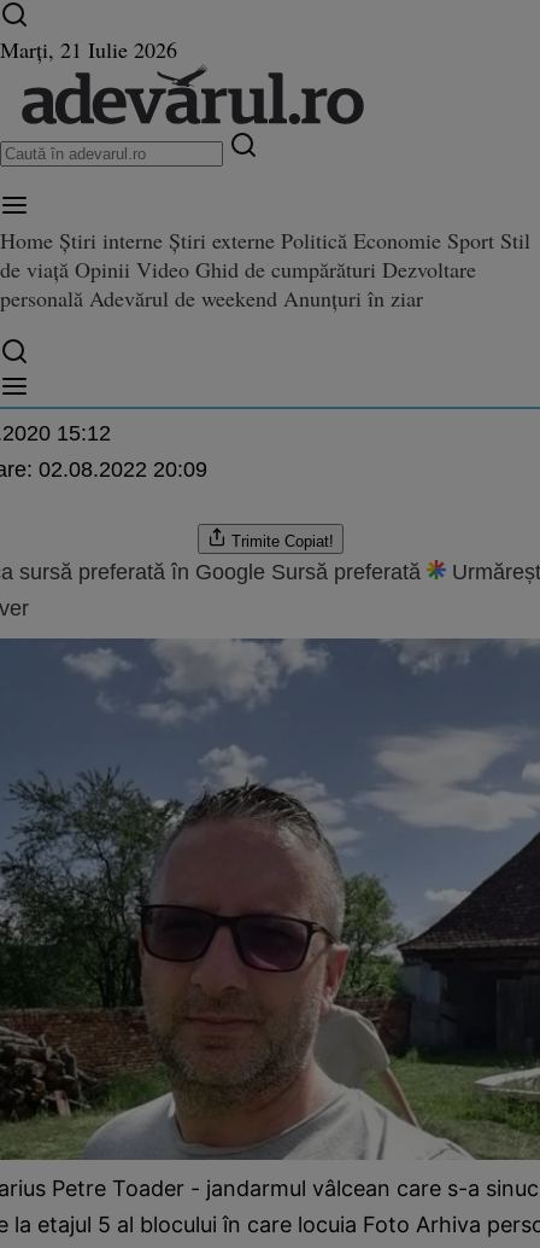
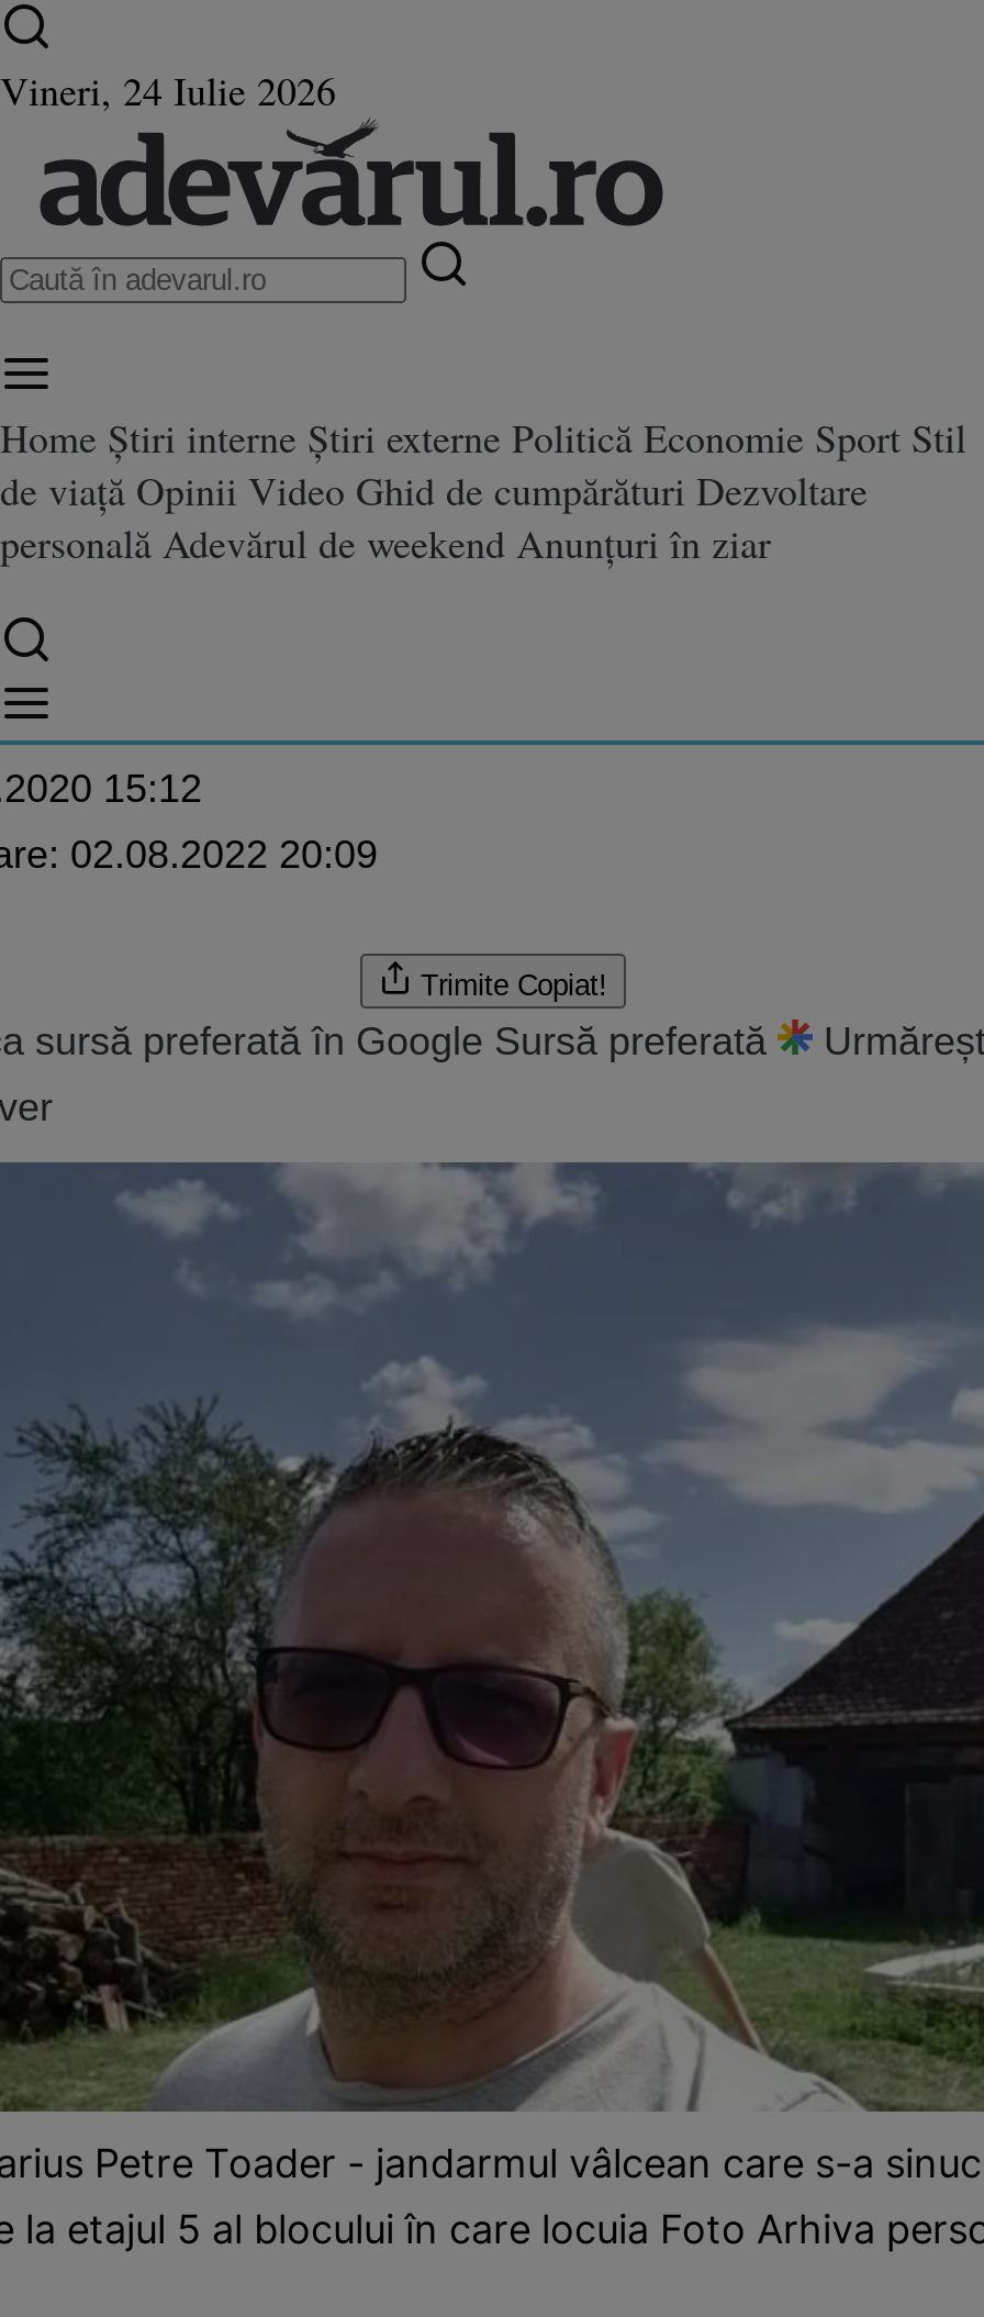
- Marți, 21 Iulie 2026
+ Vineri, 24 Iulie 2026
